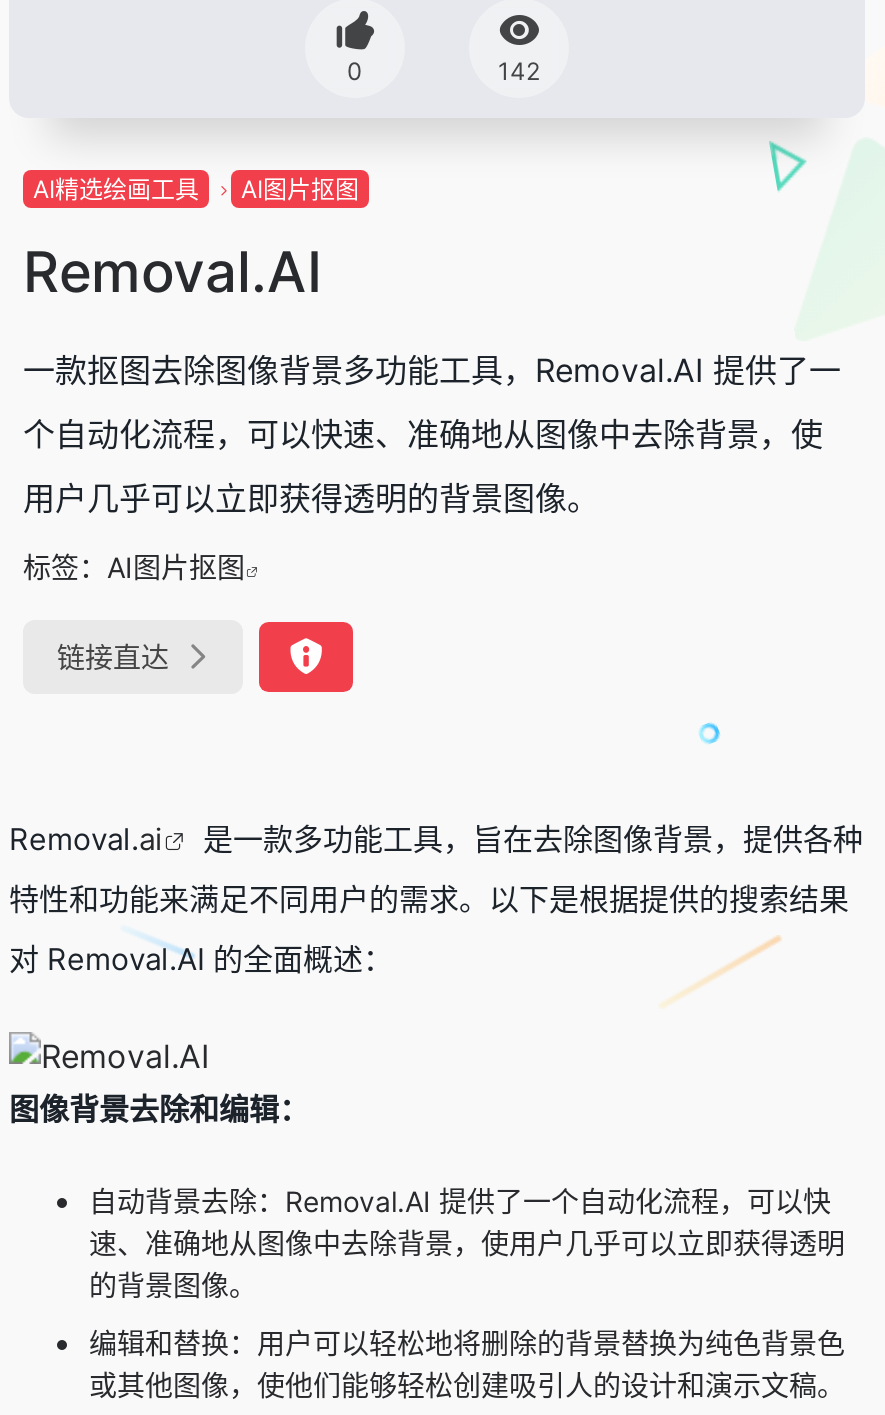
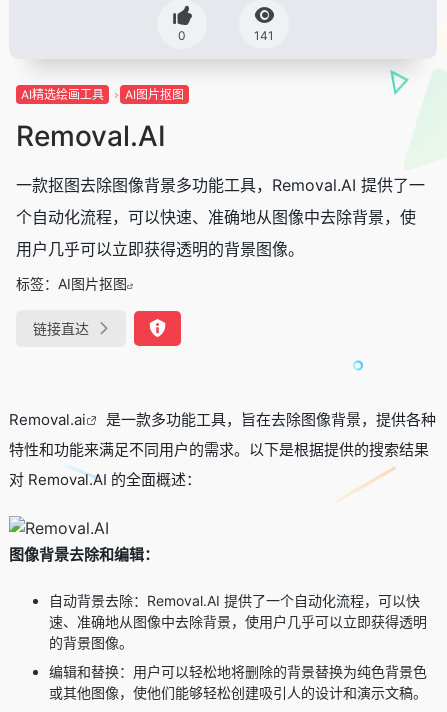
- 142
+ 141
